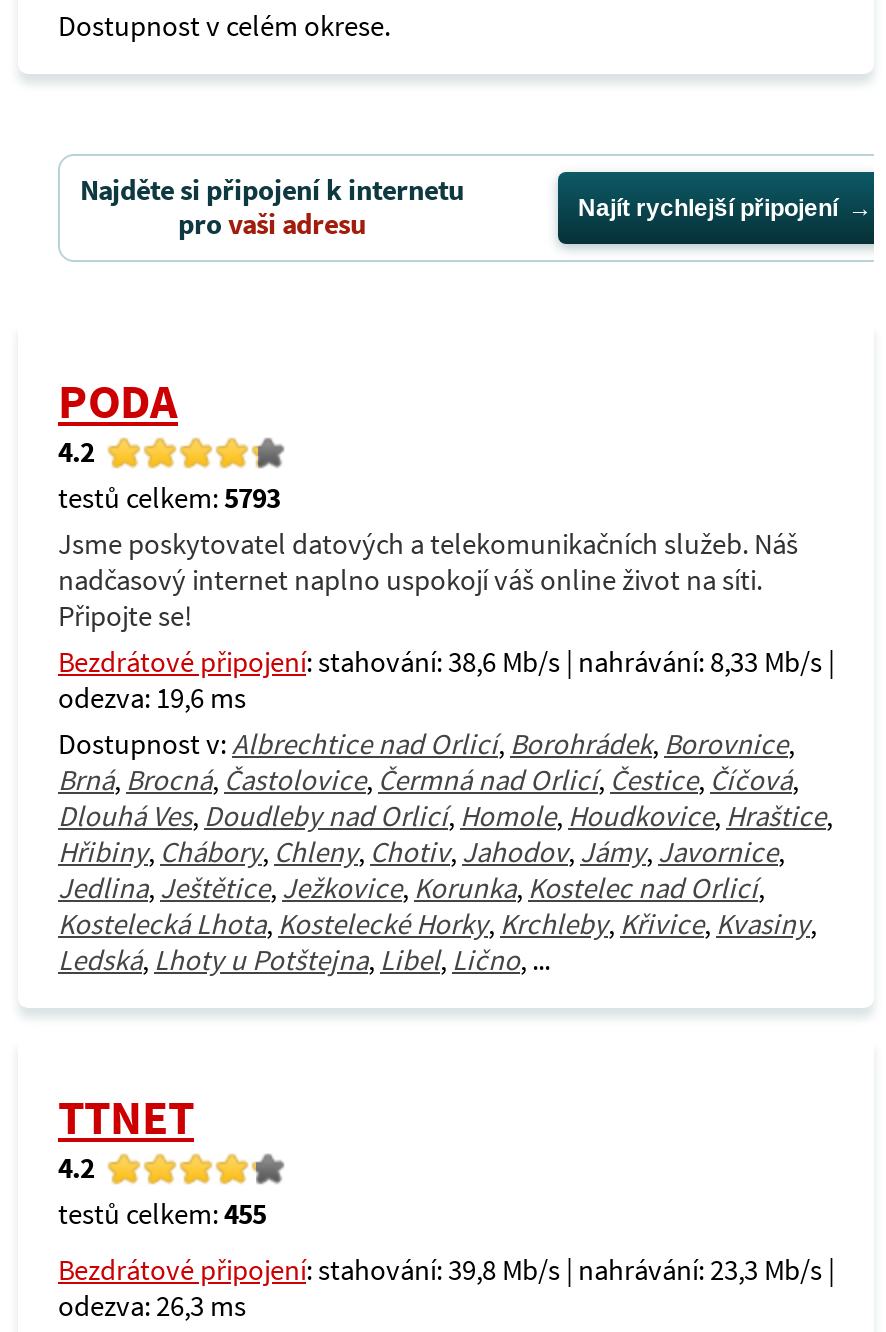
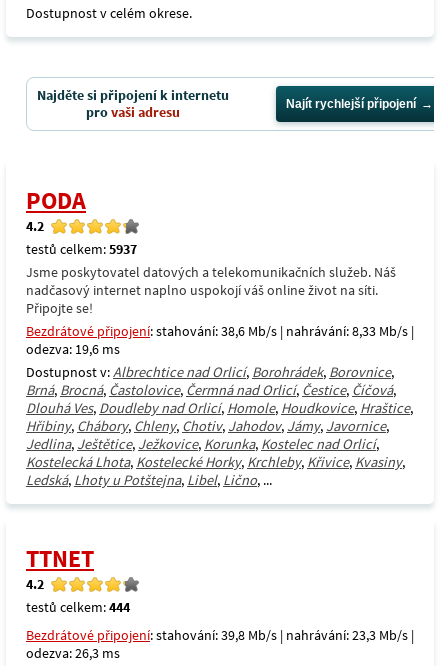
- testů celkem: 5793
+ testů celkem: 5937

- testů celkem: 455
+ testů celkem: 444
